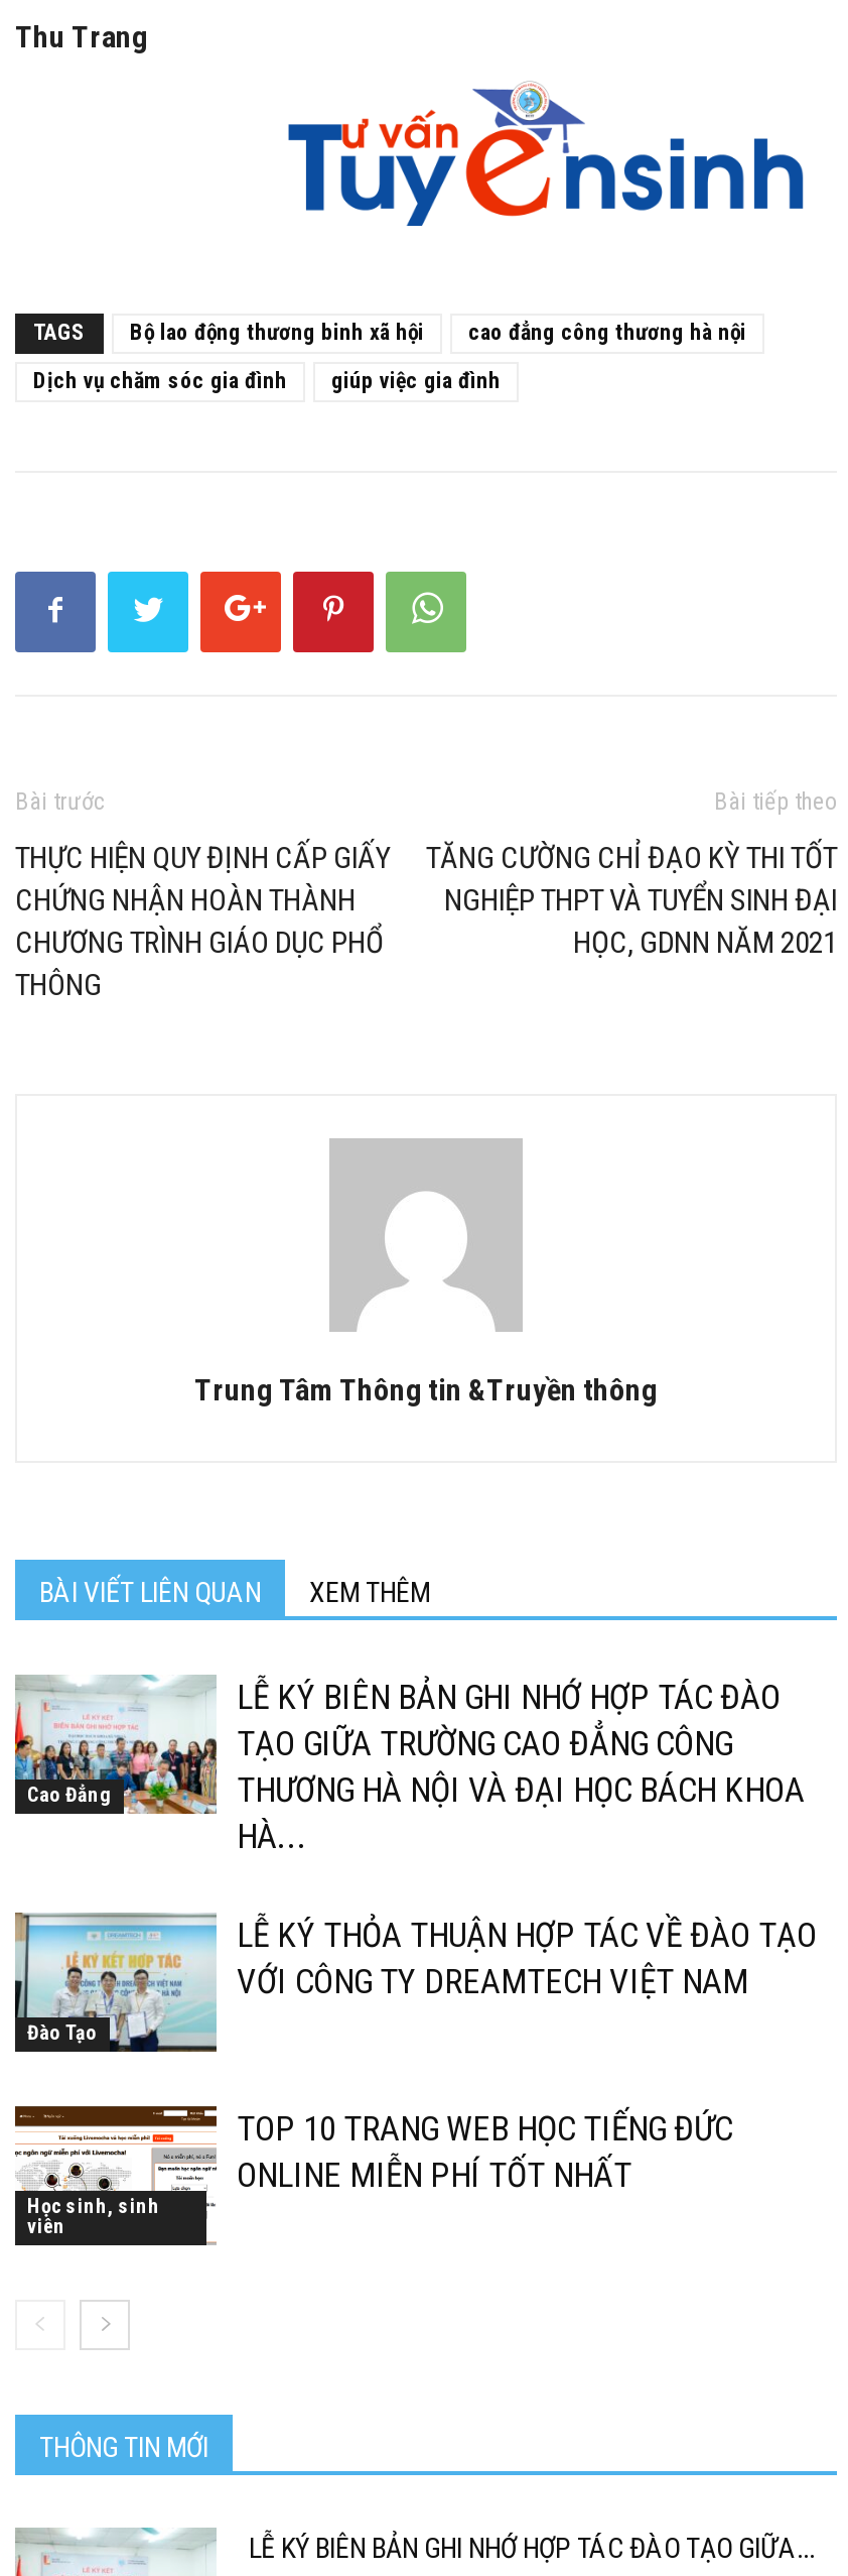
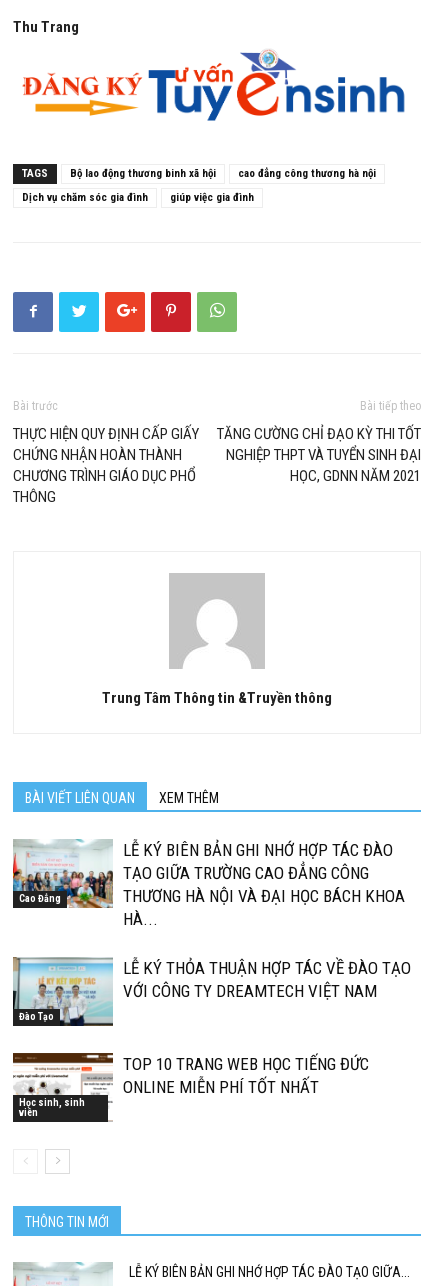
+ [image]
